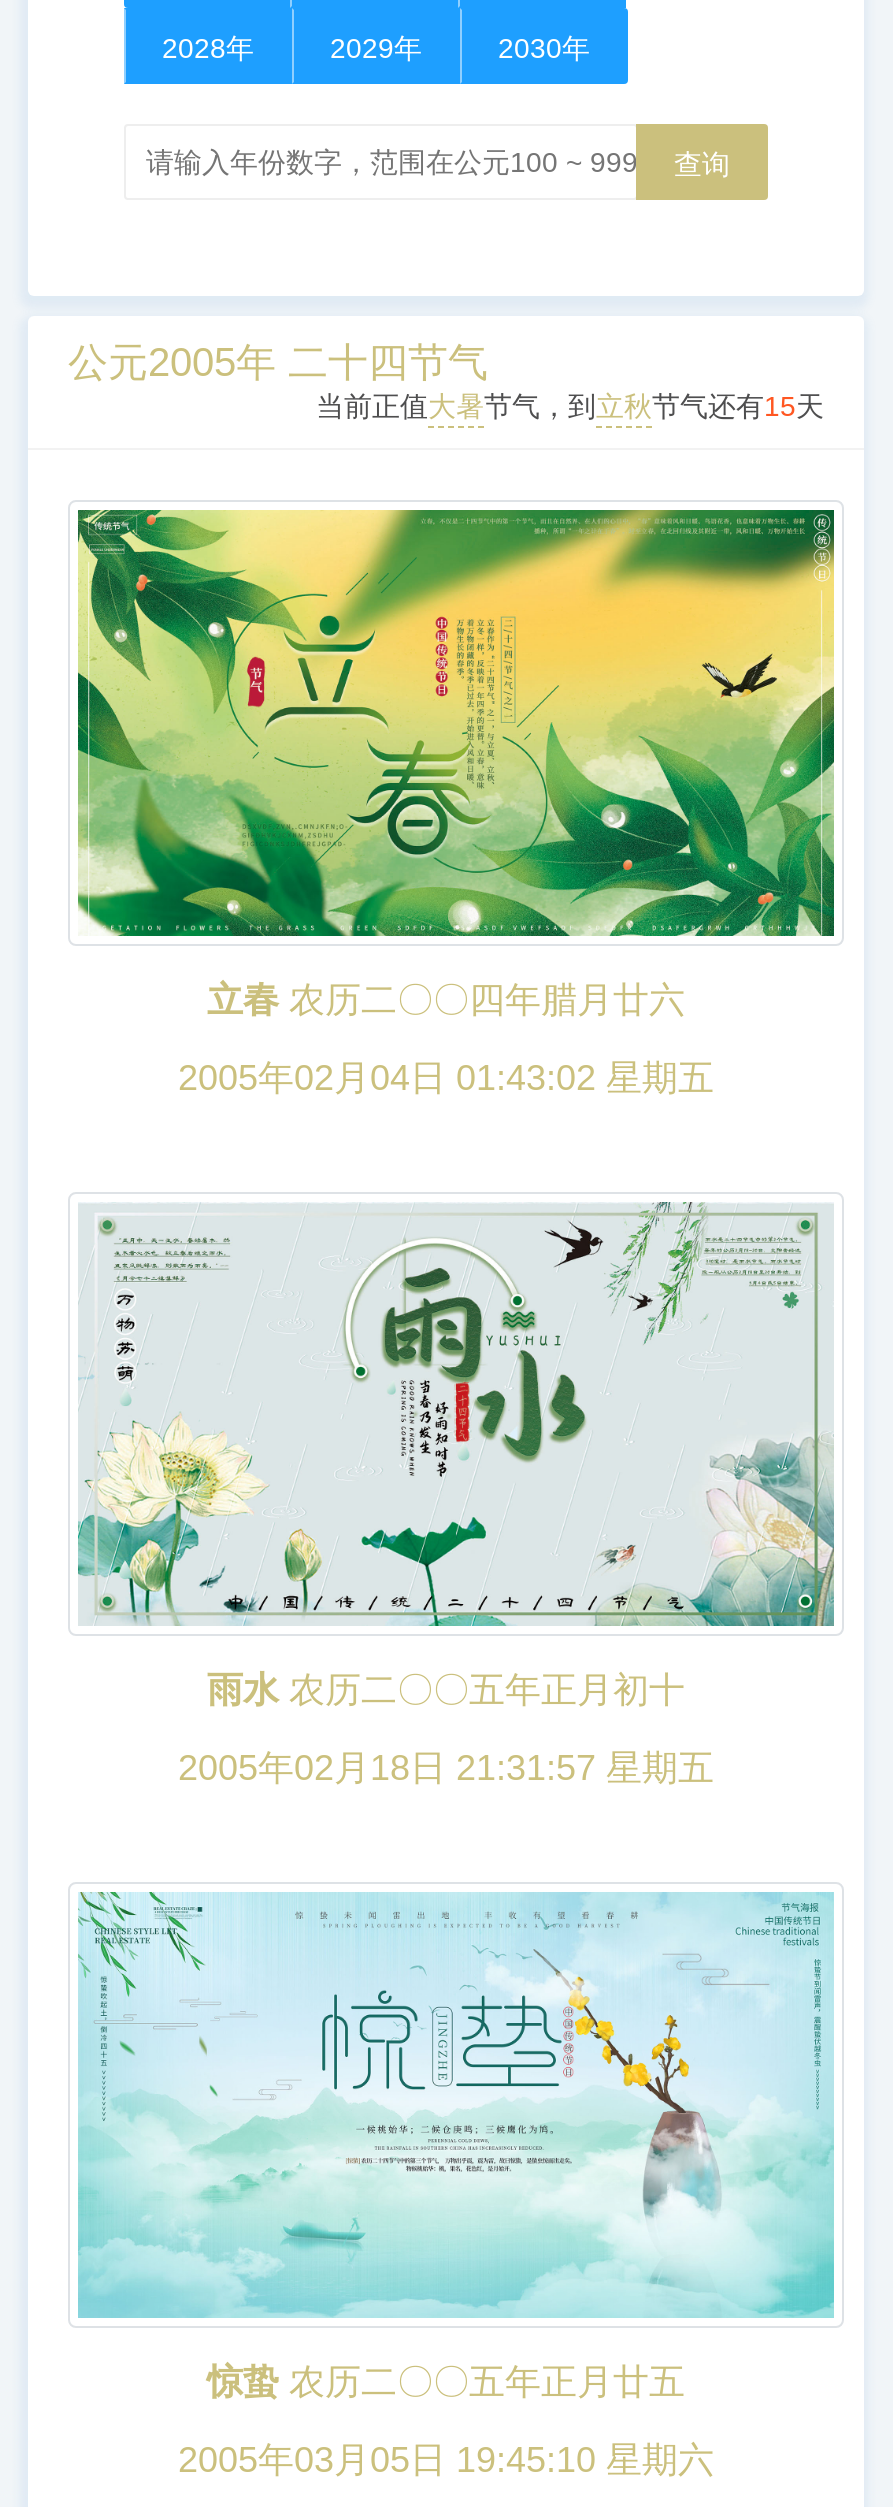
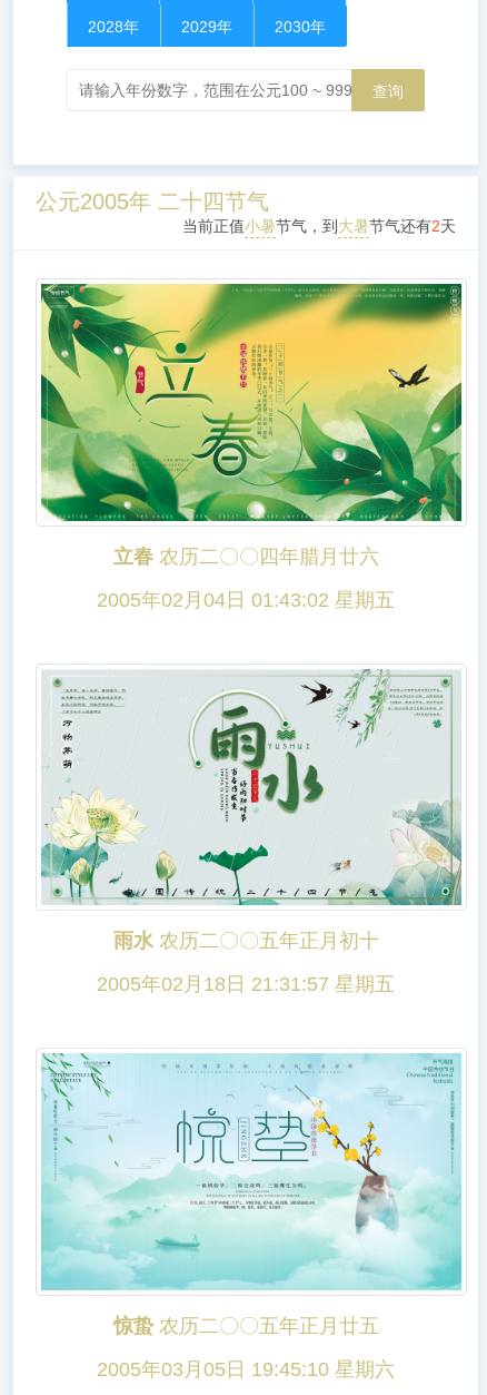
- 当前正值大暑节气，到立秋节气还有15天
+ 当前正值小暑节气，到大暑节气还有2天
